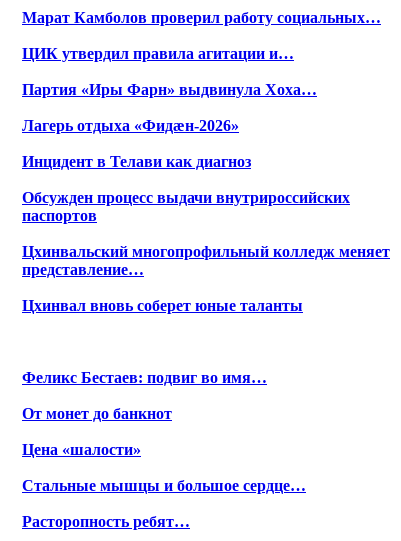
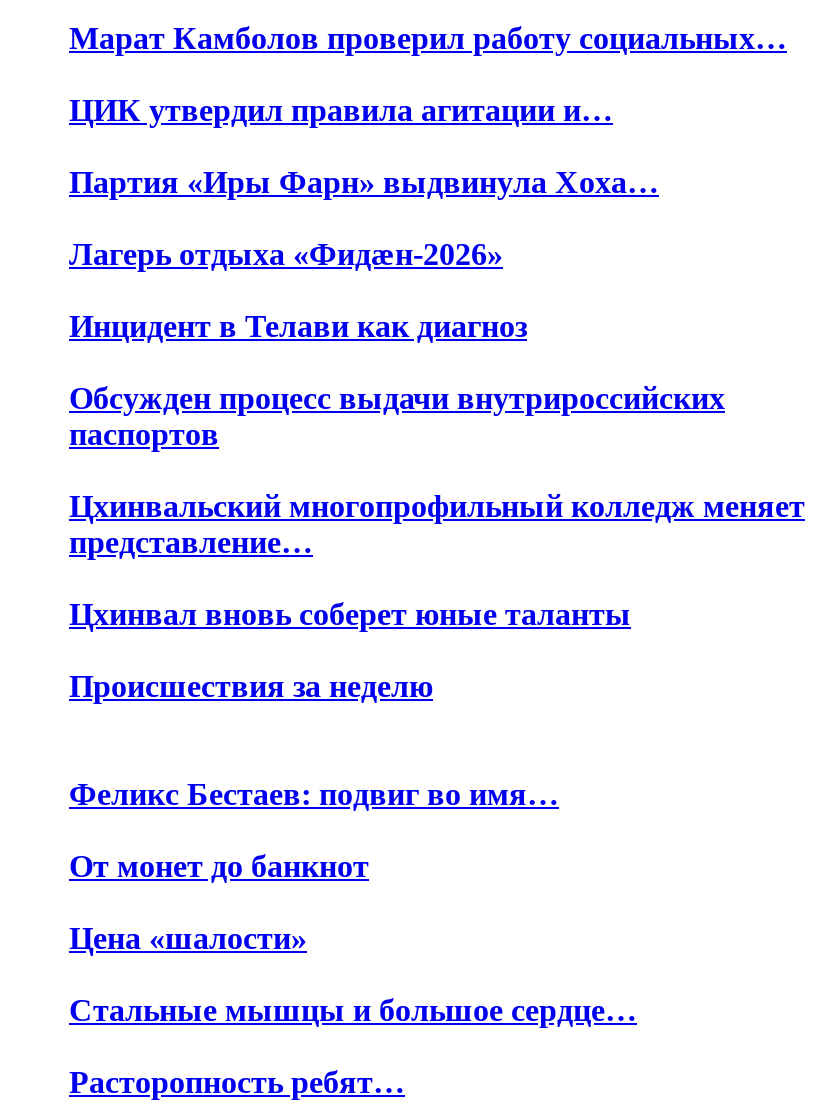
+ Происшествия за неделю
